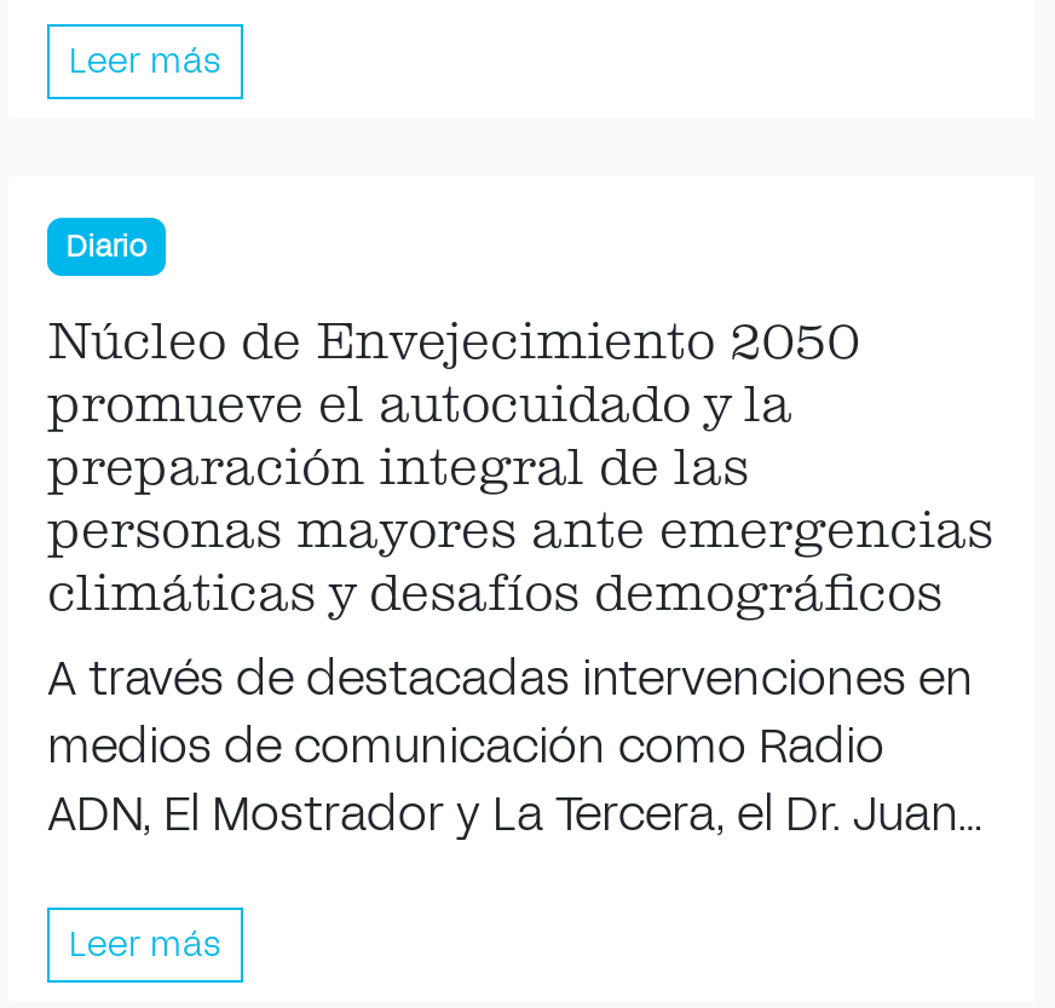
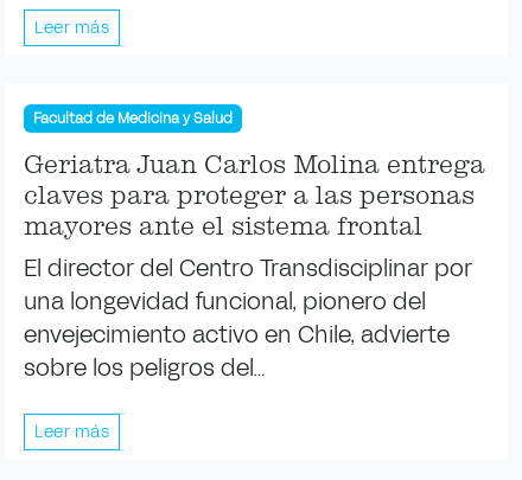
- Diario
+ Facultad de Medicina y Salud

- Núcleo de Envejecimiento 2050
- promueve el autocuidado y la
- preparación integral de las
- personas mayores ante emergencias
- climáticas y desafíos demográficos
- A través de destacadas intervenciones en
- medios de comunicación como Radio
- ADN, El Mostrador y La Tercera, el Dr. Juan…
+ Geriatra Juan Carlos Molina entrega
+ claves para proteger a las personas
+ mayores ante el sistema frontal
+ El director del Centro Transdisciplinar por
+ una longevidad funcional, pionero del
+ envejecimiento activo en Chile, advierte
+ sobre los peligros del…
